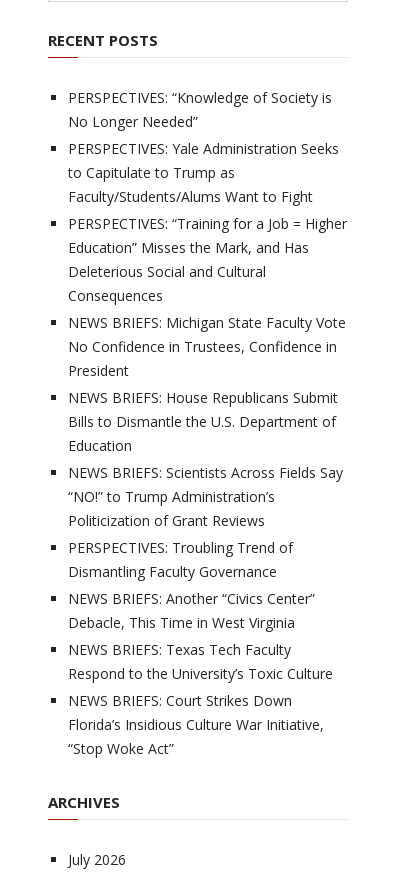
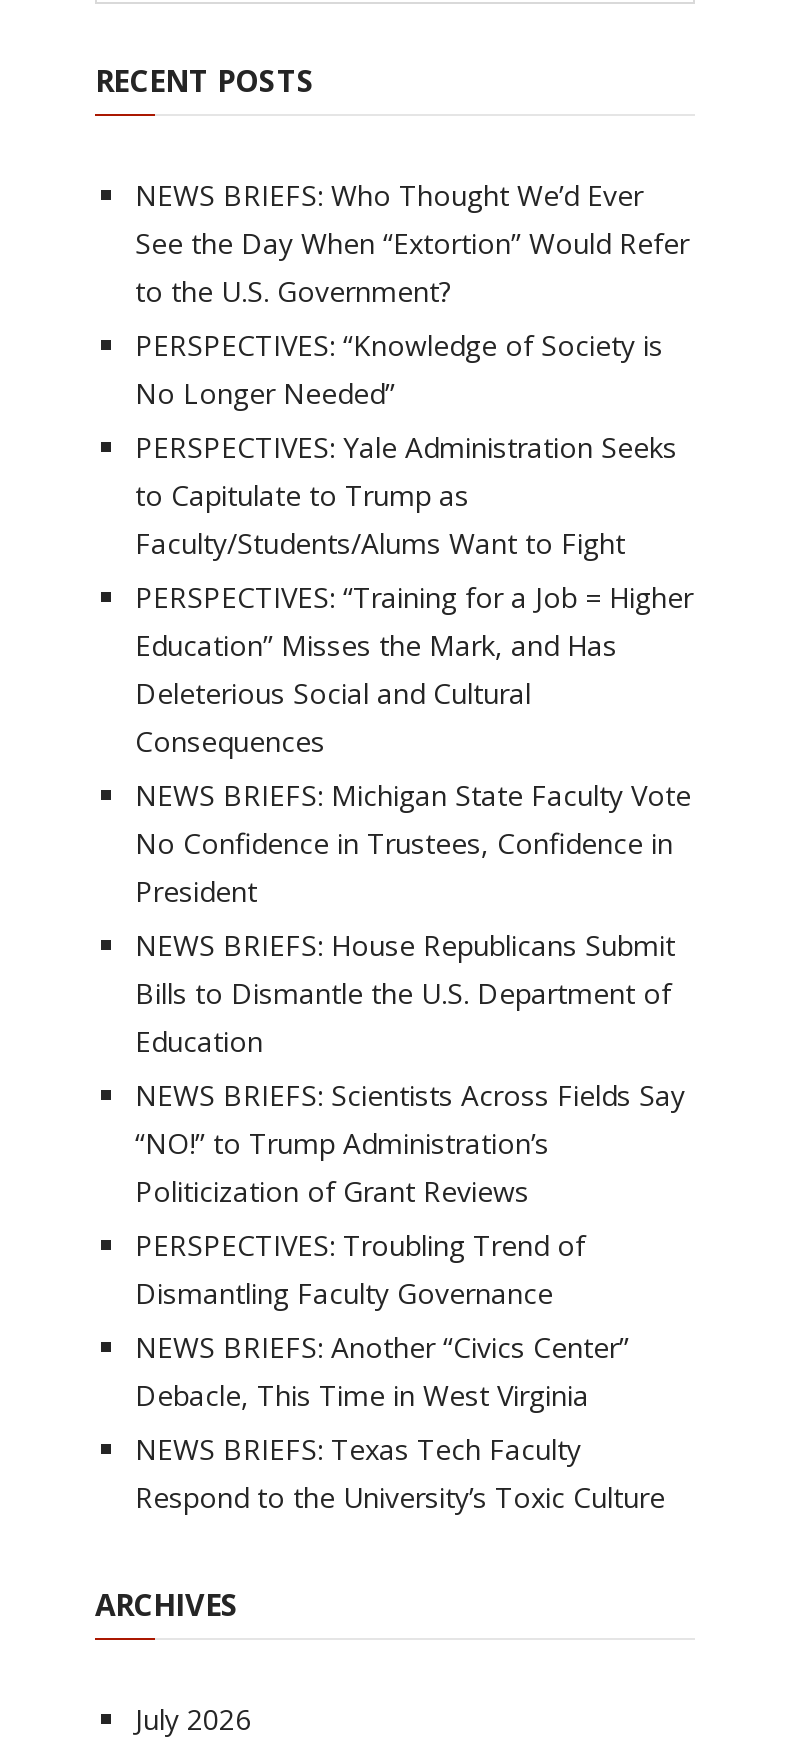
+ NEWS BRIEFS: Who Thought We’d Ever
+ See the Day When “Extortion” Would Refer
+ to the U.S. Government?

moved down: PERSPECTIVES: “Knowledge of Society is | No Longer Needed” | PERSPECTIVES: Yale Administration Seeks | ... | NEWS BRIEFS: Texas Tech Faculty | Respond to the University’s Toxic Culture

- NEWS BRIEFS: Court Strikes Down
- Florida’s Insidious Culture War Initiative,
- “Stop Woke Act”
